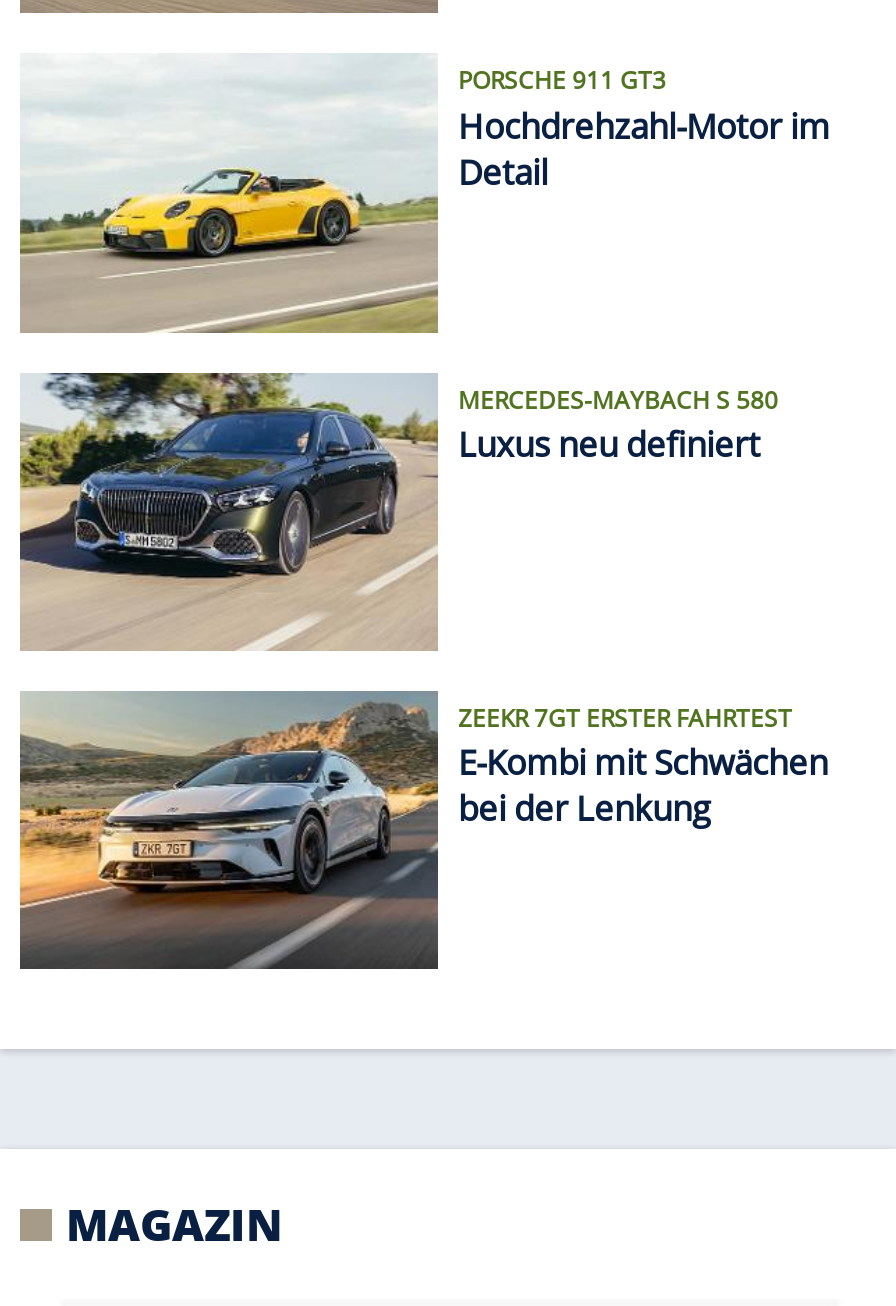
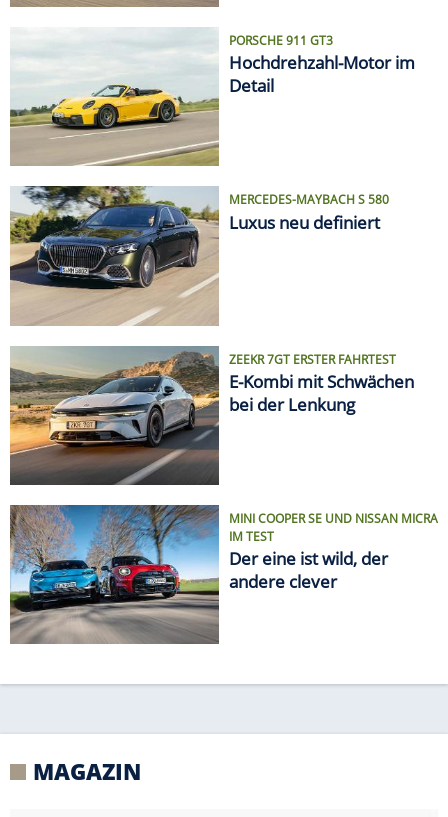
+ [image]
+ MINI COOPER SE UND NISSAN MICRA
+ IM TEST
+ Der eine ist wild, der
+ andere clever
